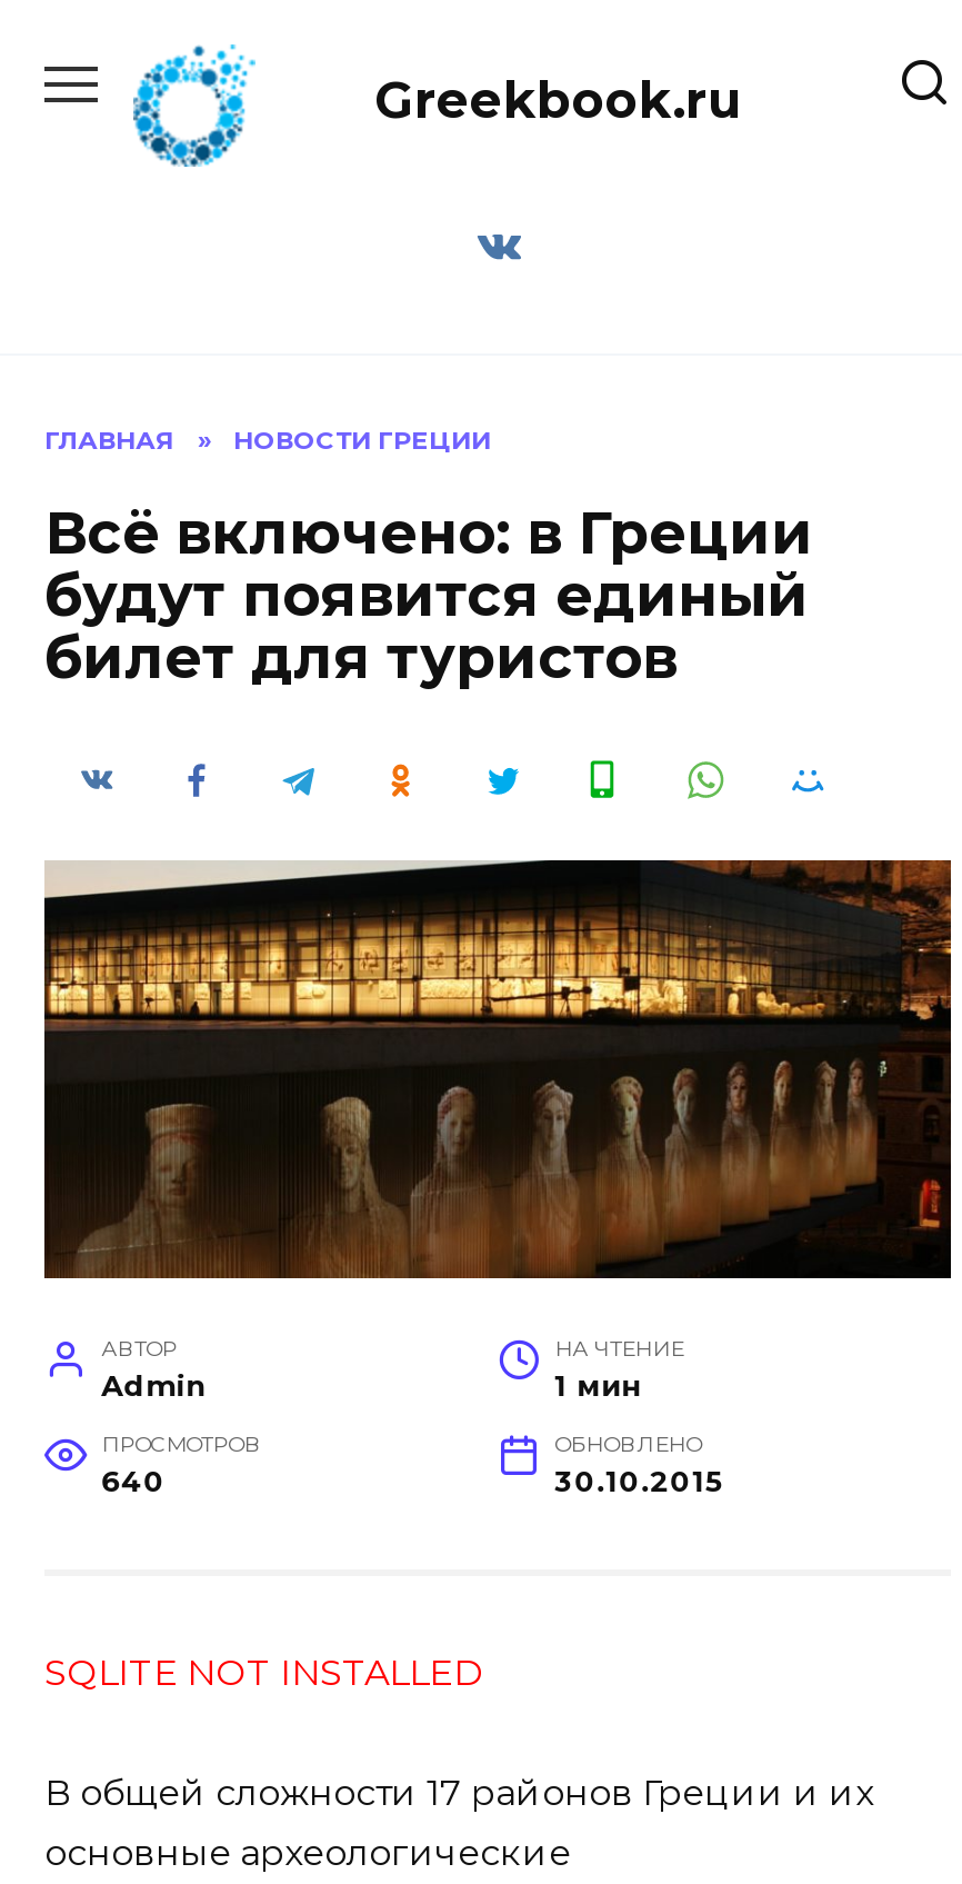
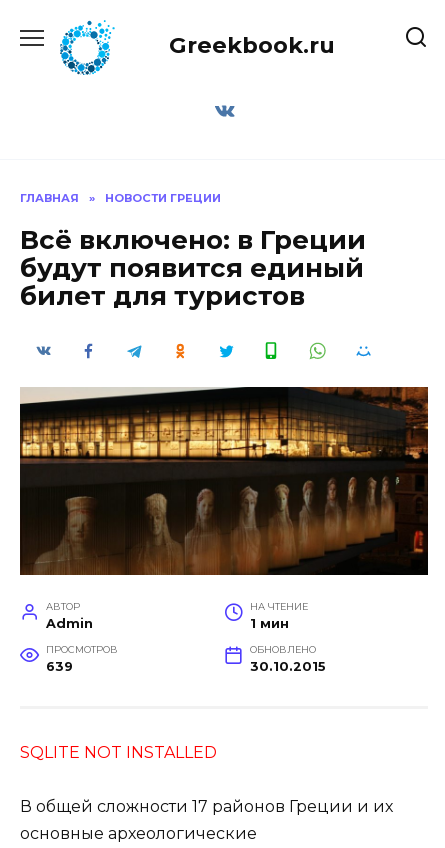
- 640
+ 639
